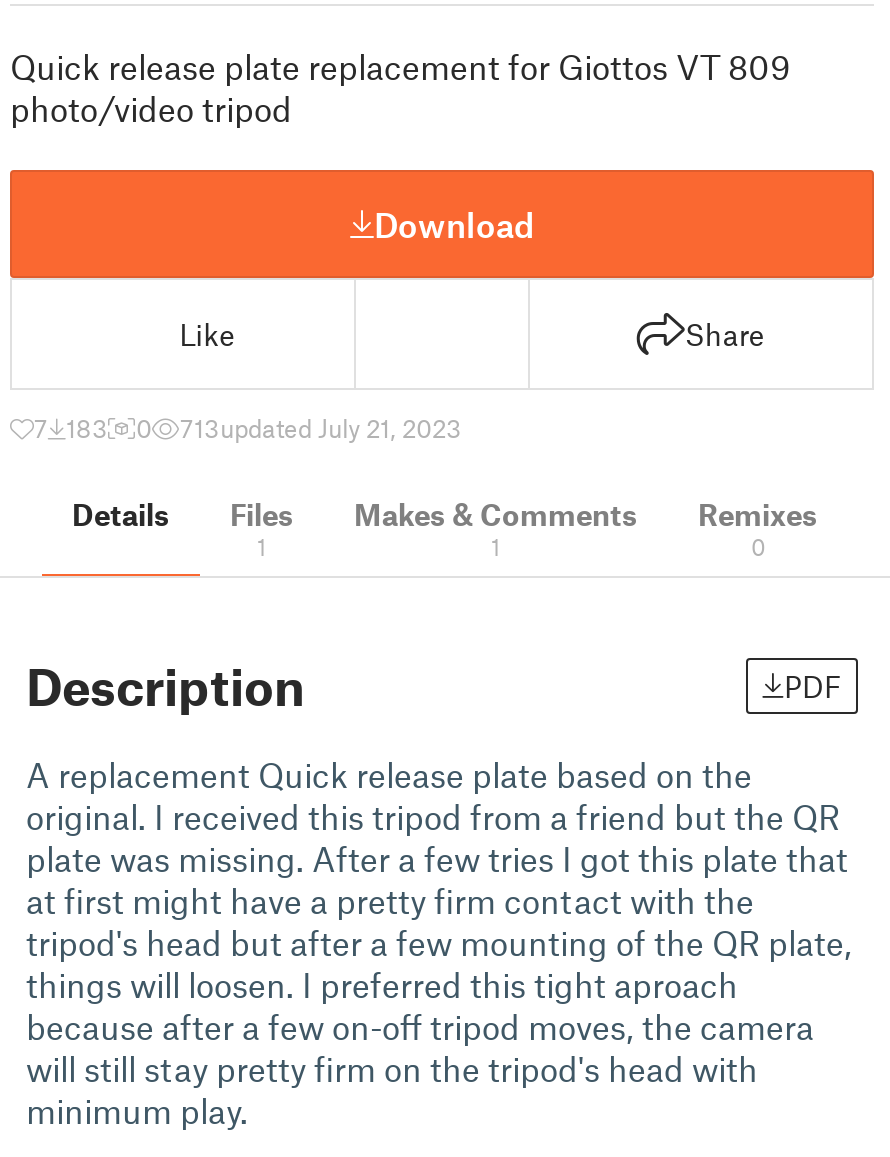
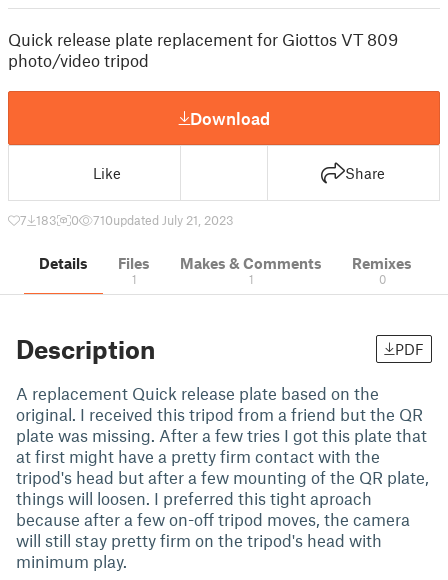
- 713updated July 21, 2023
+ 710updated July 21, 2023
